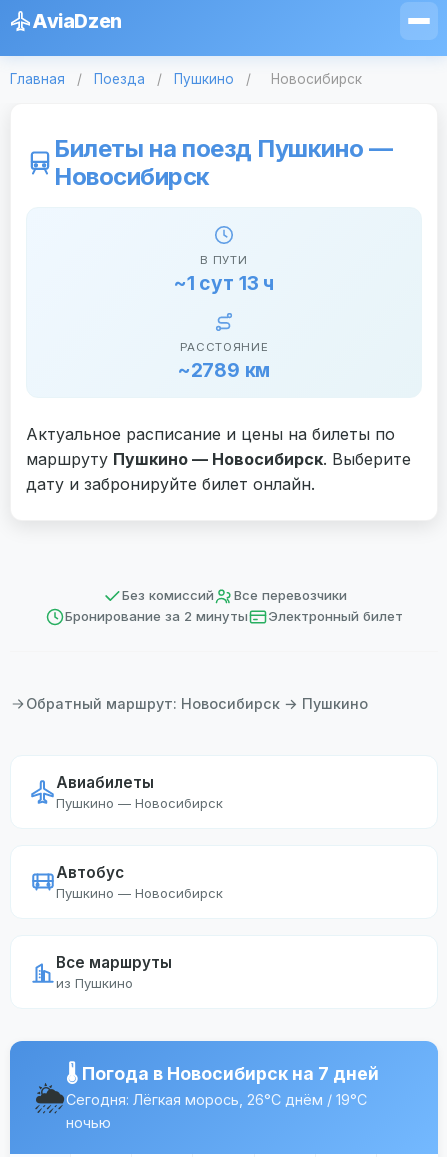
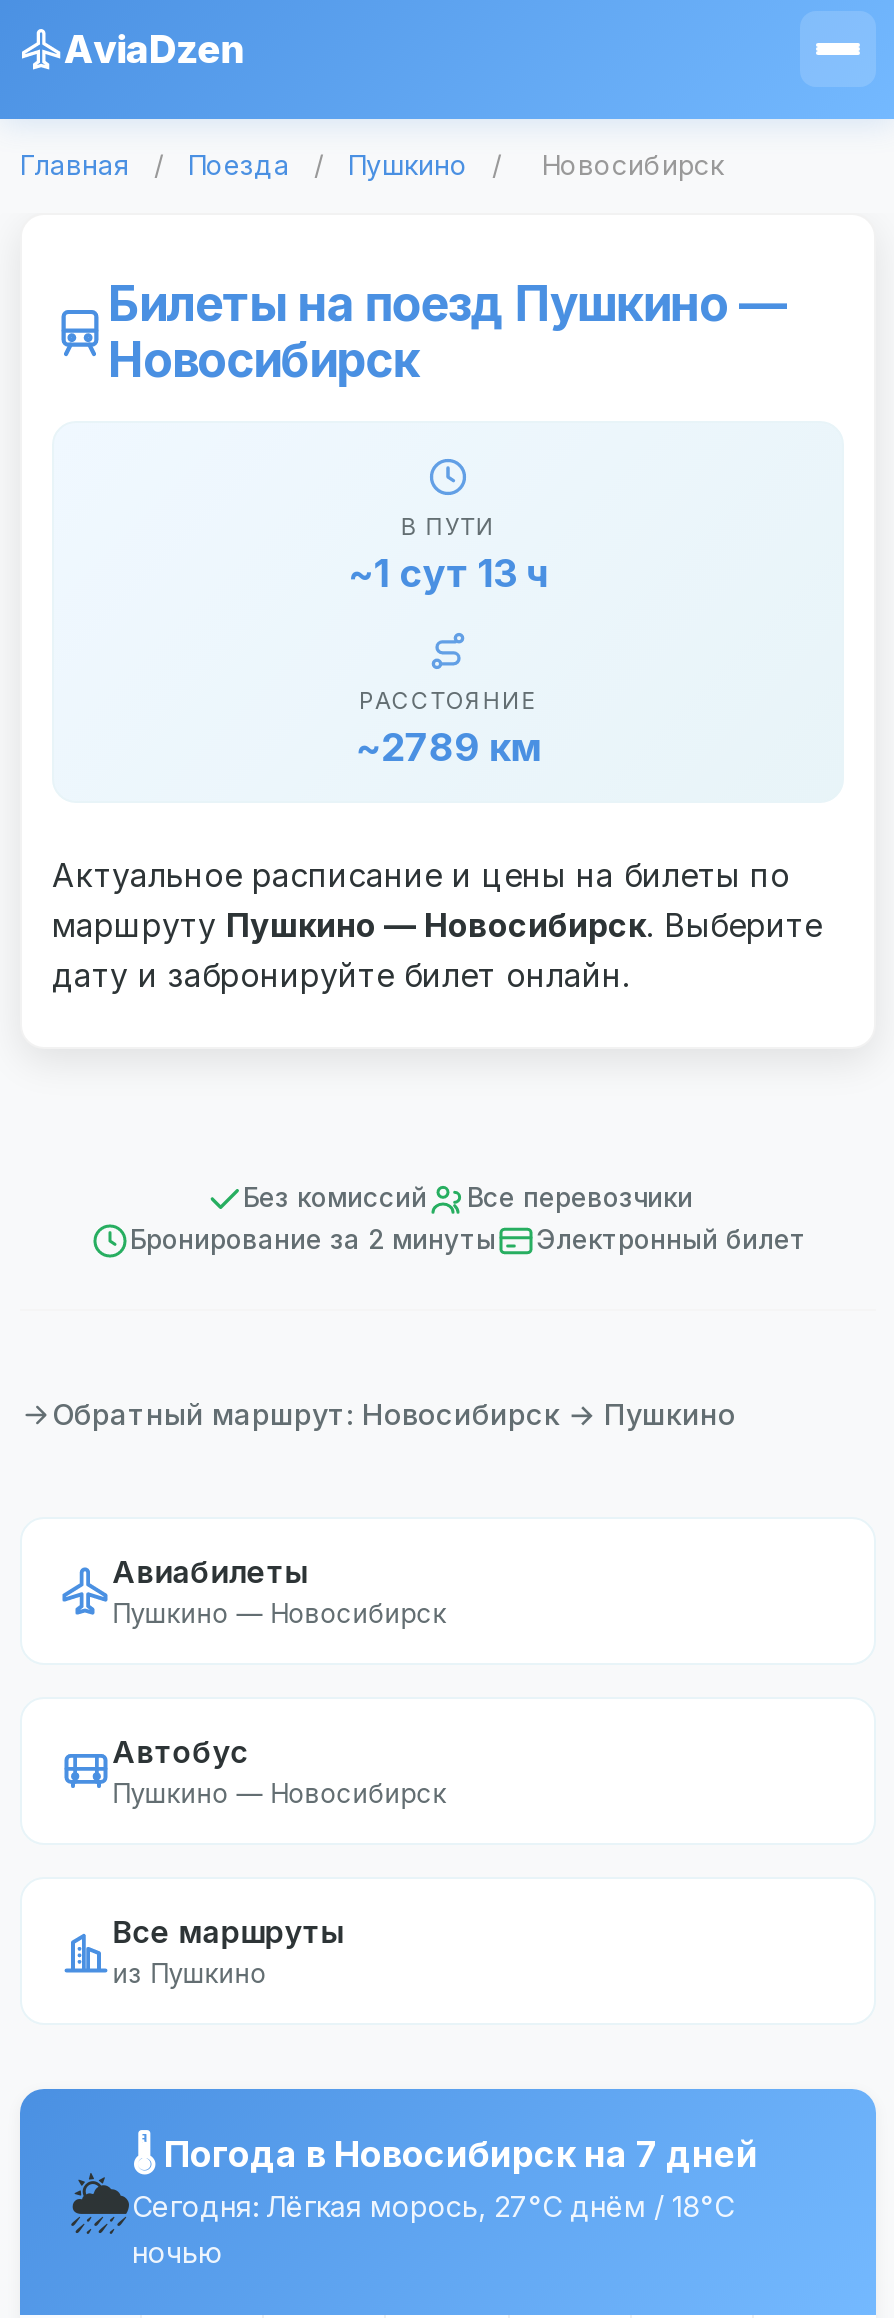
- Сегодня: Лёгкая морось, 26°C днём / 19°C
+ Сегодня: Лёгкая морось, 27°C днём / 18°C
